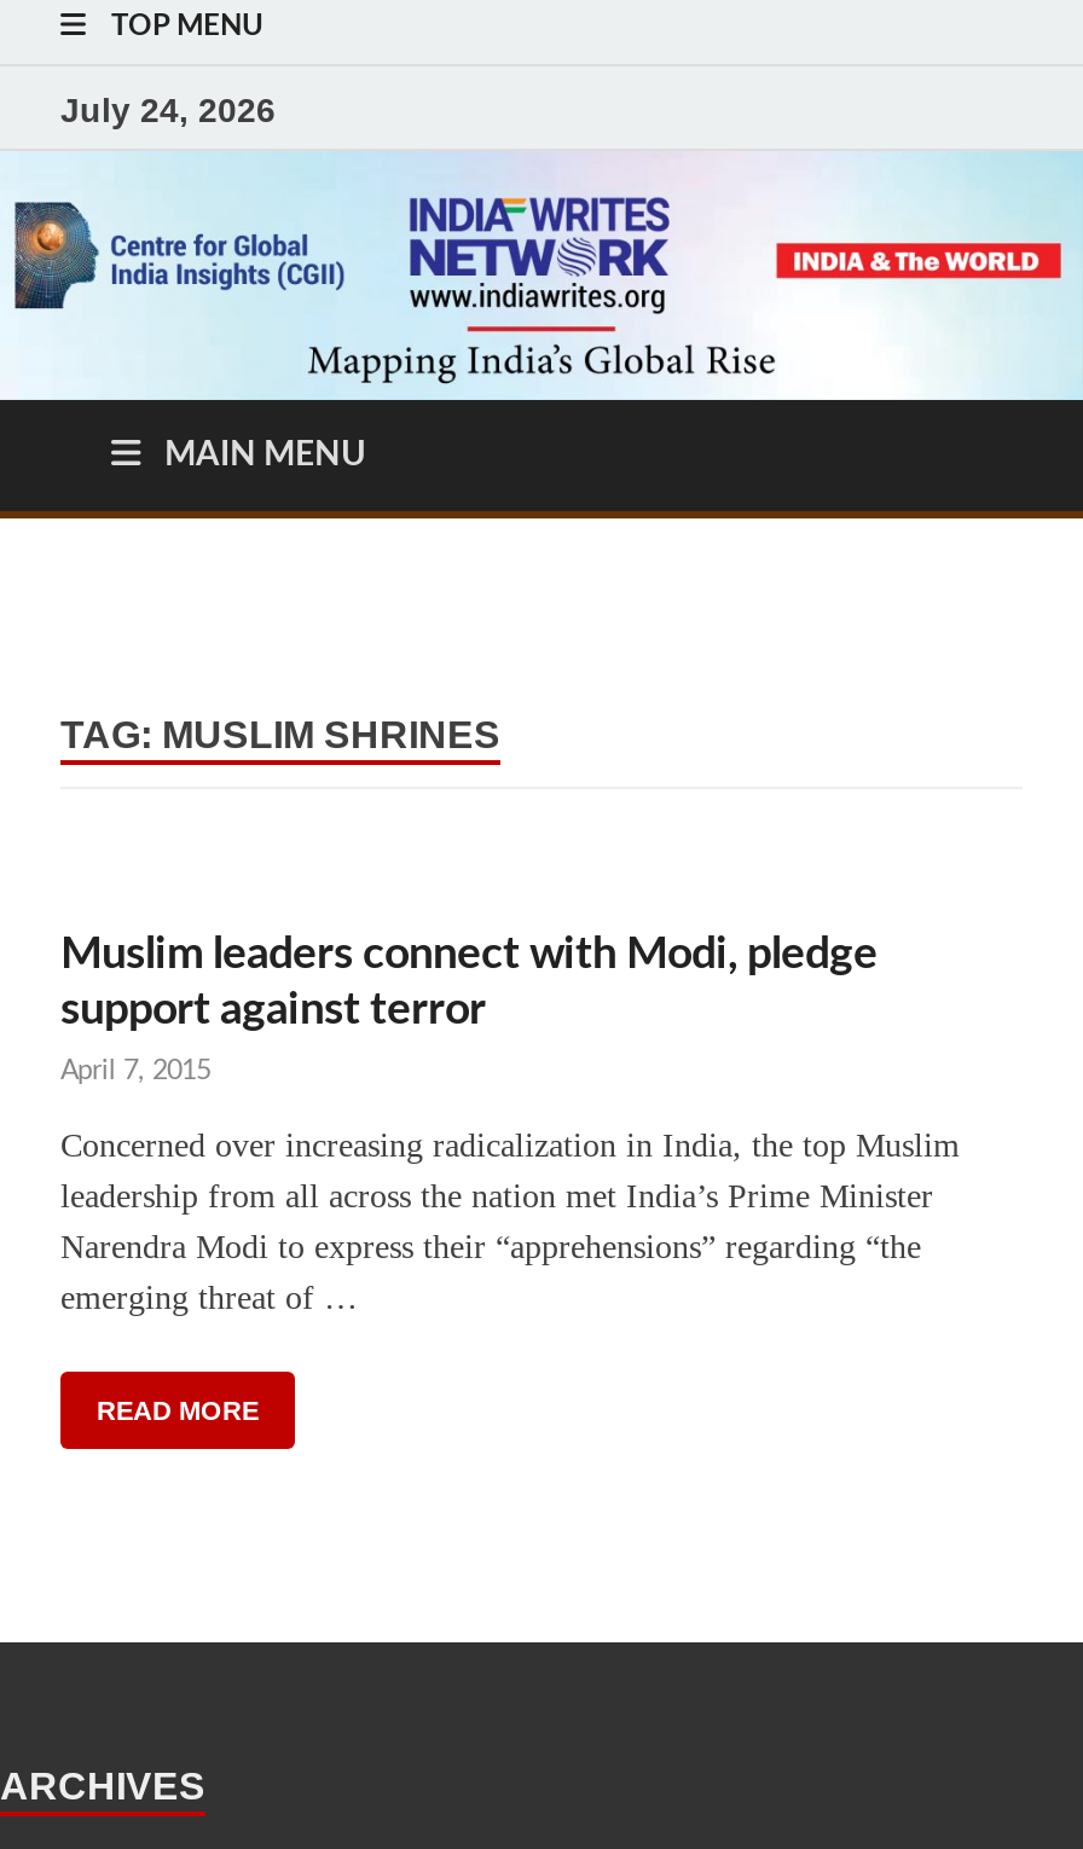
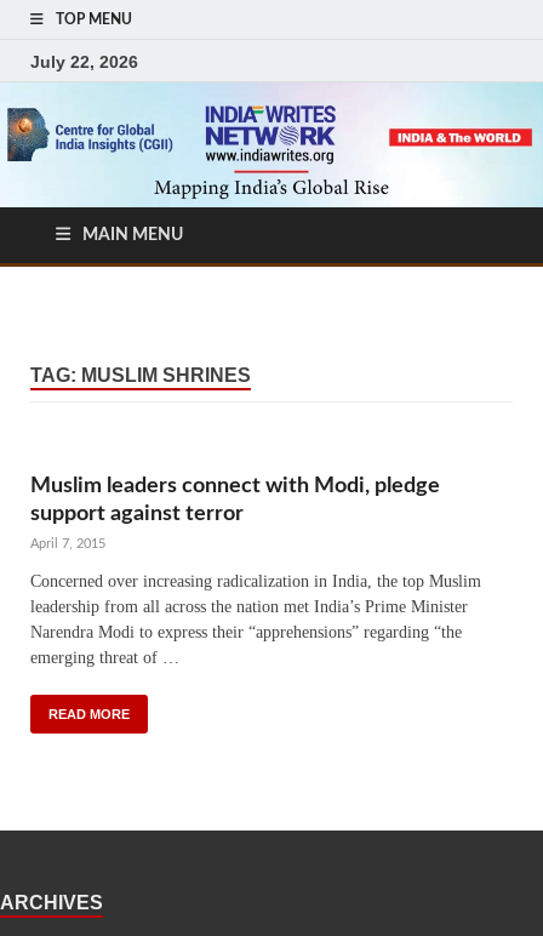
- July 24, 2026
+ July 22, 2026
